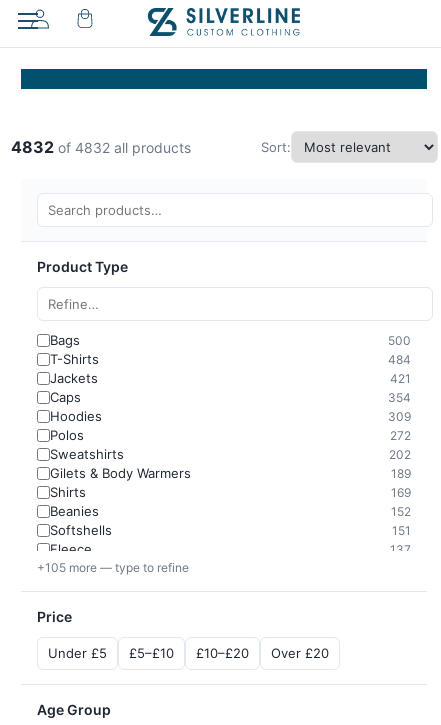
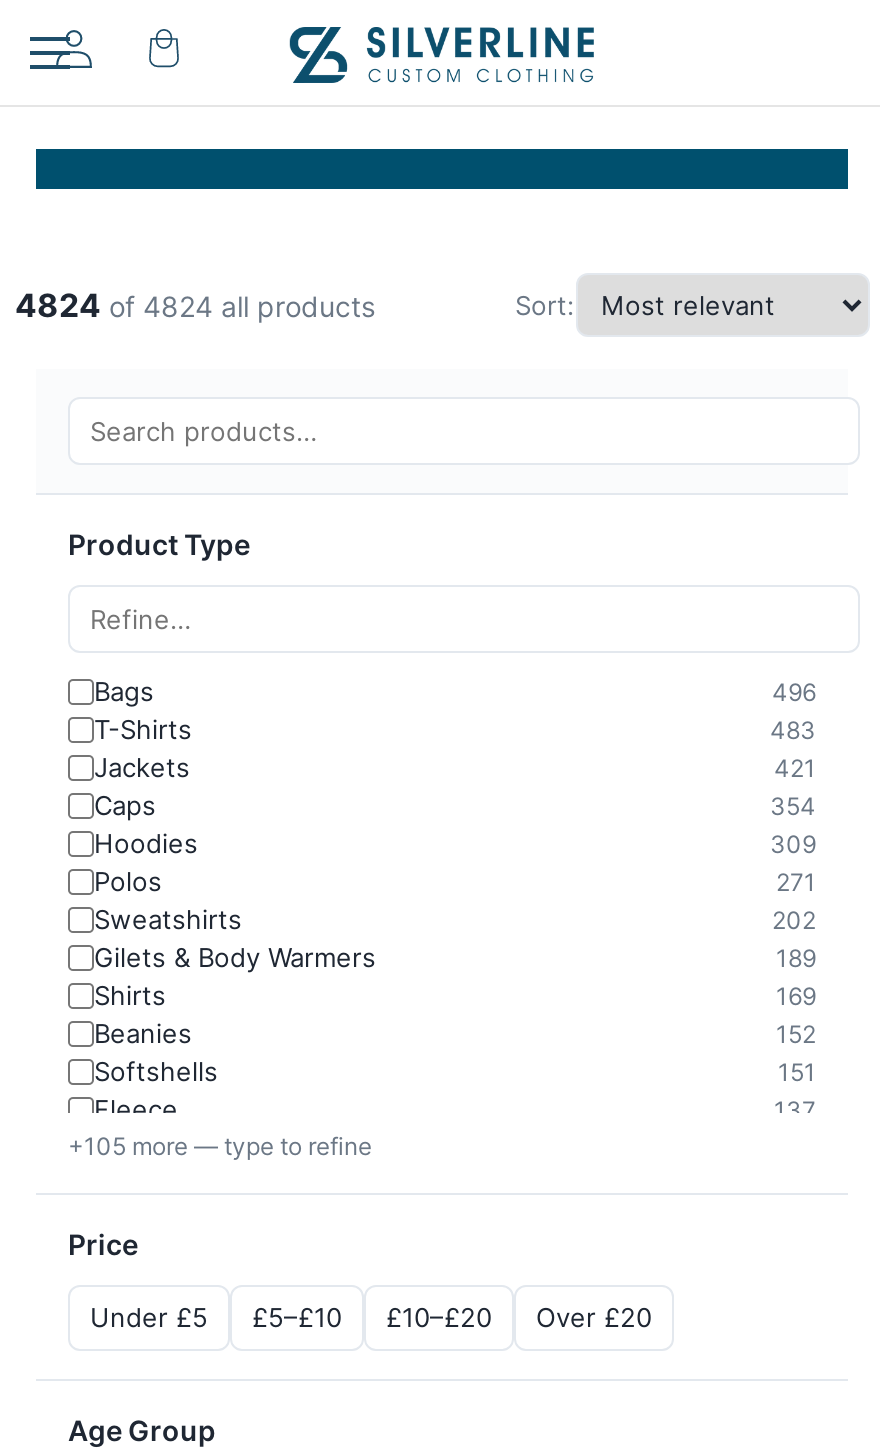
- 4832 of 4832 all products
+ 4824 of 4824 all products

- 500
+ 496

- 484
+ 483

- 272
+ 271
